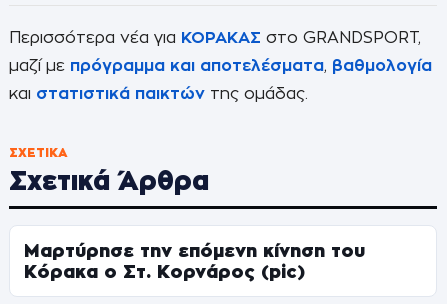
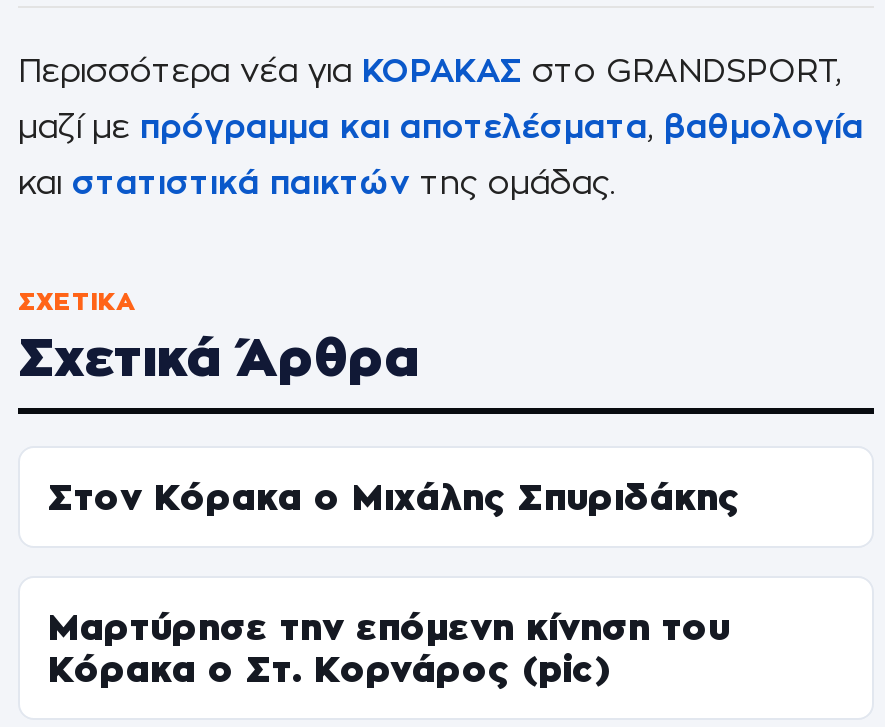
+ Στον Κόρακα ο Μιχάλης Σπυριδάκης
